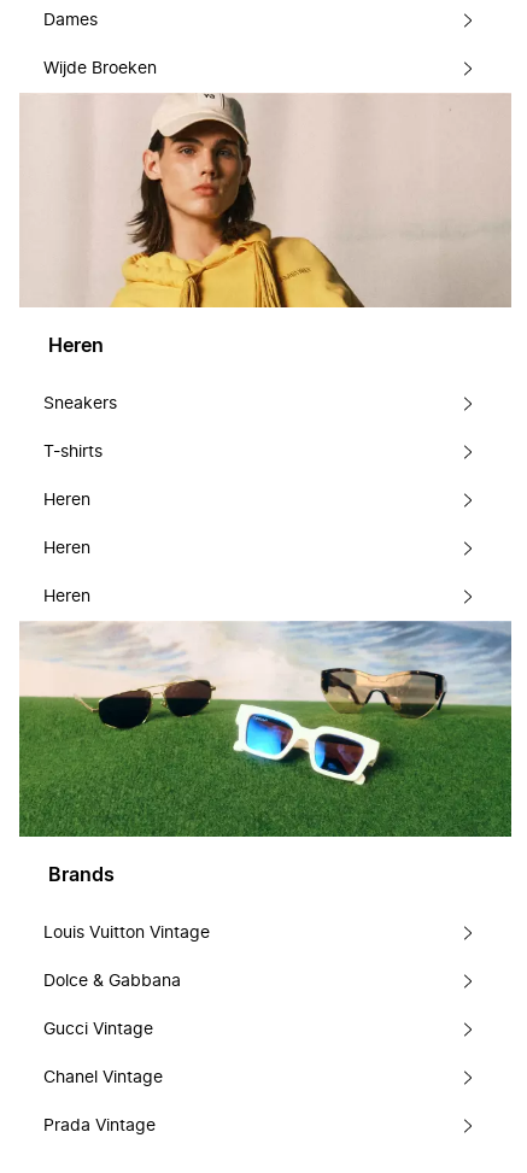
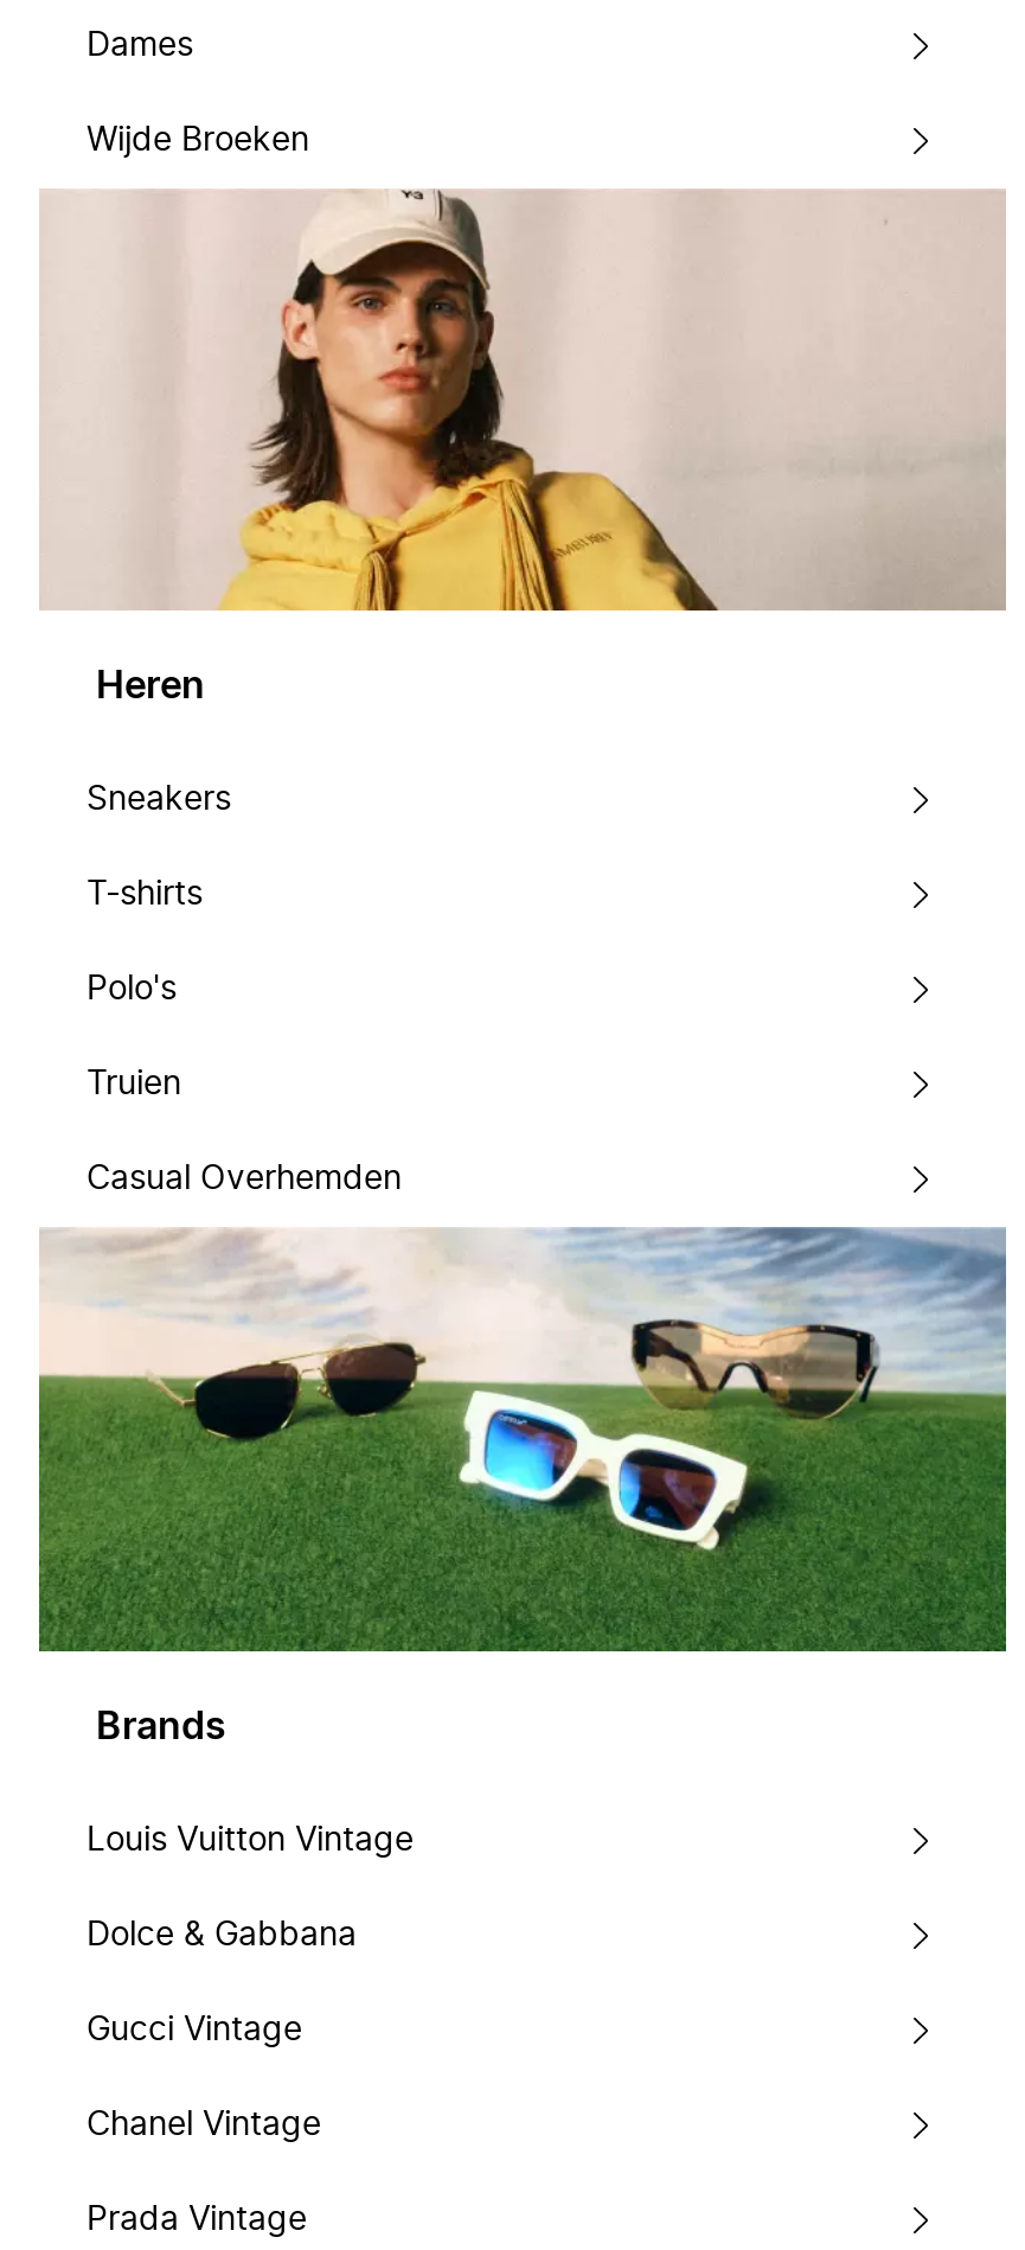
- Heren
+ Polo's

- Heren
+ Truien

- Heren
+ Casual Overhemden
